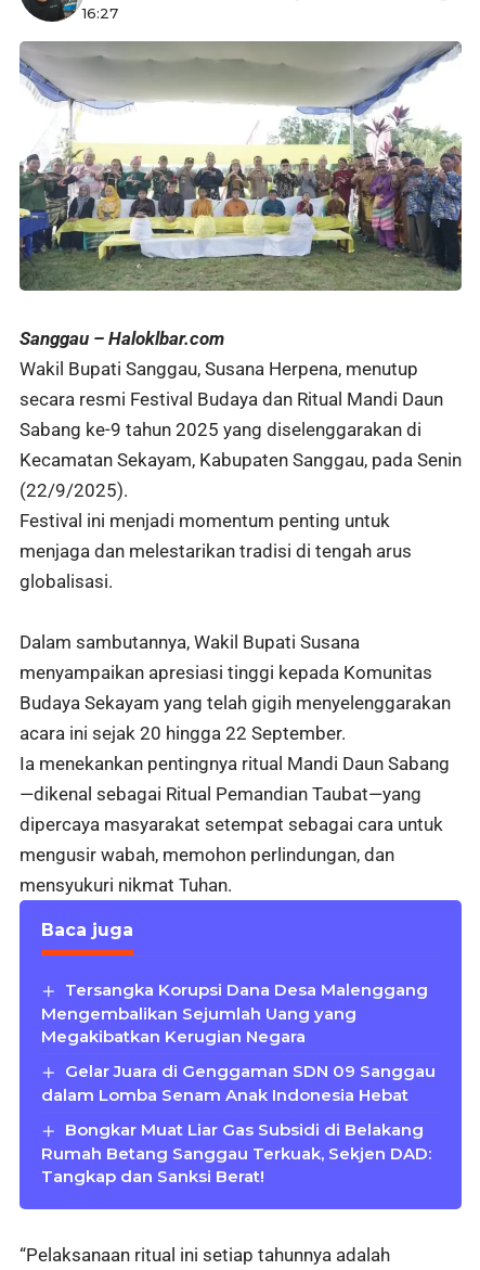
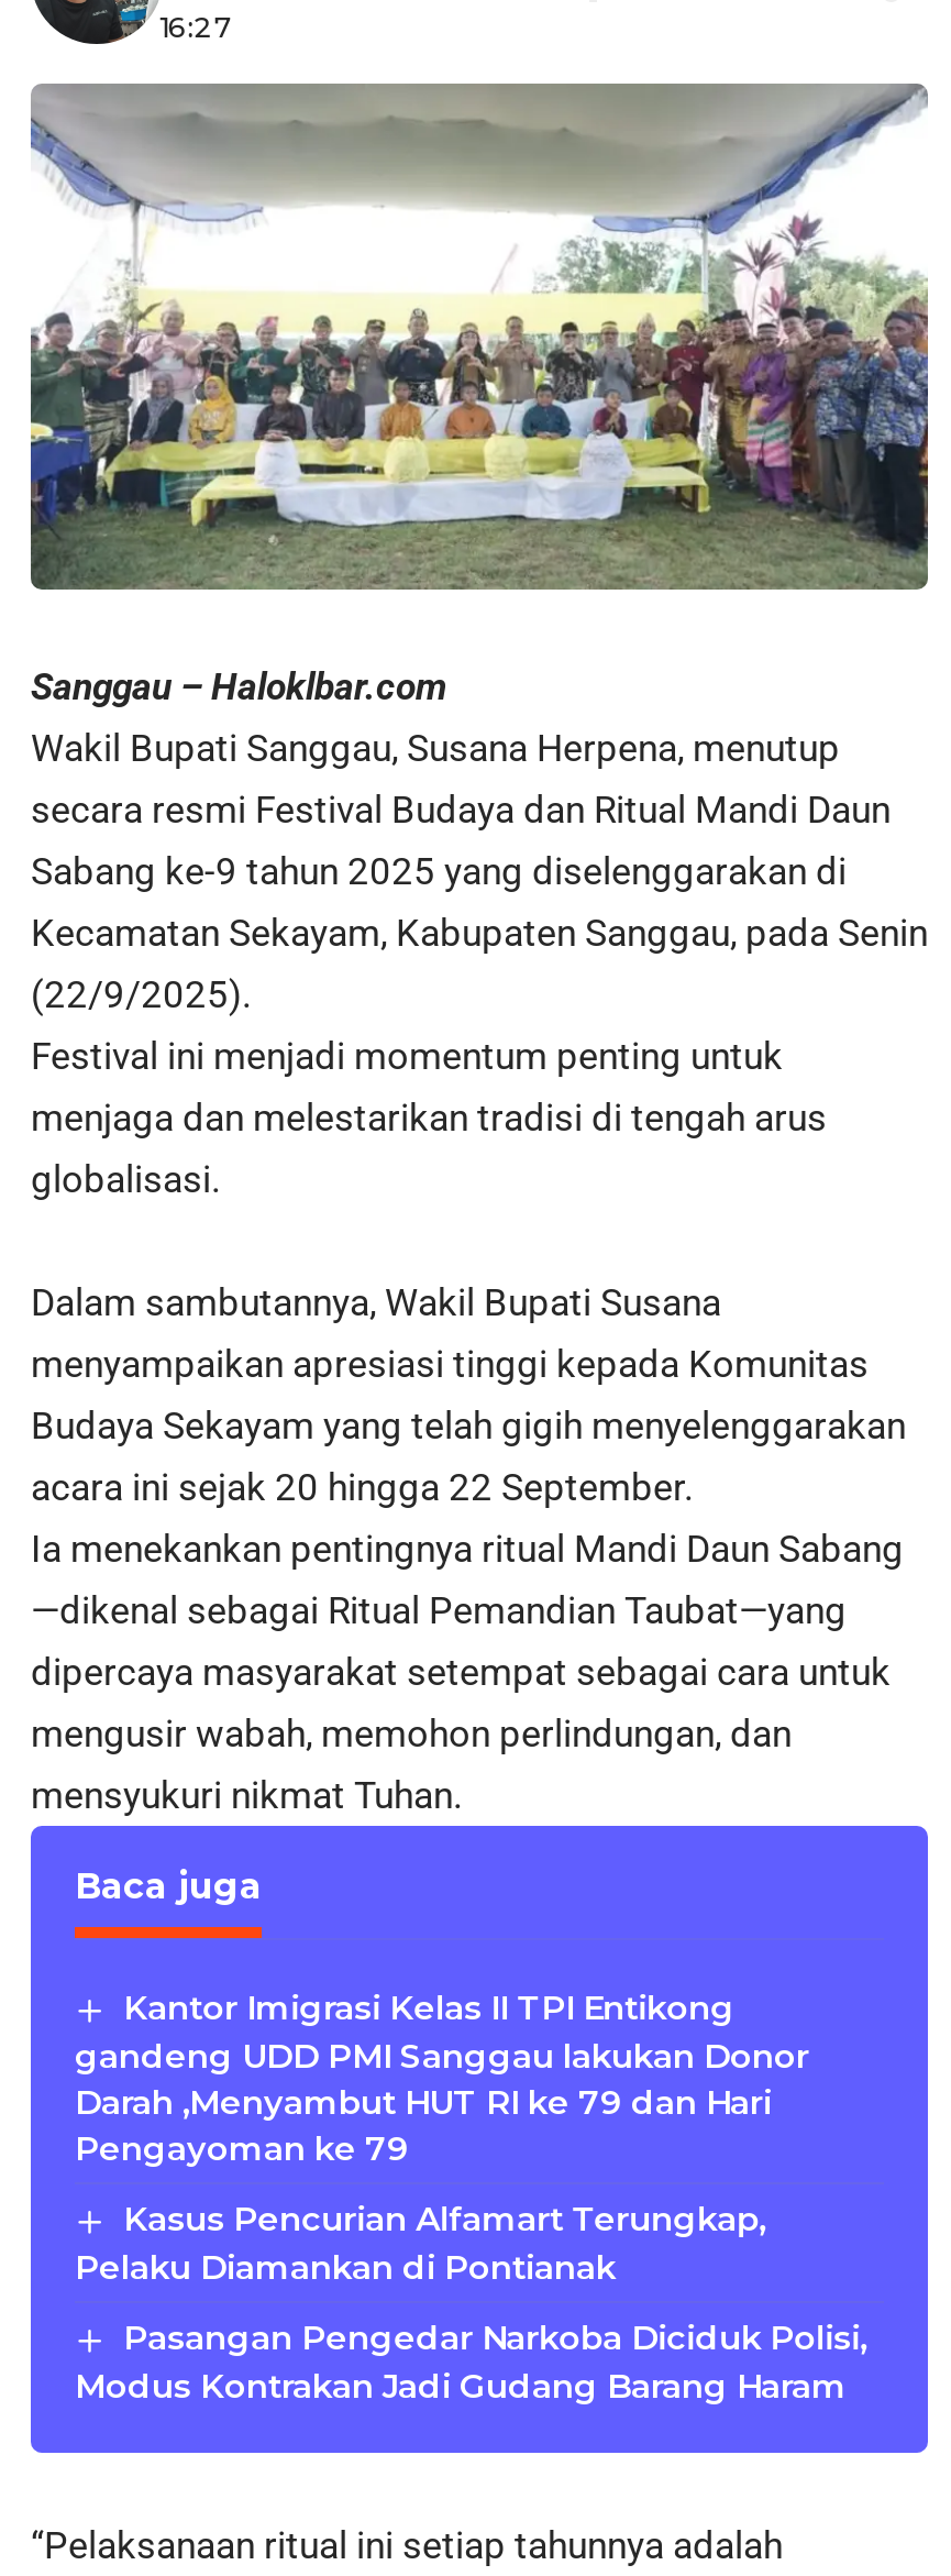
- Tersangka Korupsi Dana Desa Malenggang
- Mengembalikan Sejumlah Uang yang
- Megakibatkan Kerugian Negara
+ Kantor Imigrasi Kelas II TPI Entikong
+ gandeng UDD PMI Sanggau lakukan Donor
+ Darah ,Menyambut HUT RI ke 79 dan Hari
+ Pengayoman ke 79

- Gelar Juara di Genggaman SDN 09 Sanggau
- dalam Lomba Senam Anak Indonesia Hebat
+ Kasus Pencurian Alfamart Terungkap,
+ Pelaku Diamankan di Pontianak

- Bongkar Muat Liar Gas Subsidi di Belakang
- Rumah Betang Sanggau Terkuak, Sekjen DAD:
- Tangkap dan Sanksi Berat!
+ Pasangan Pengedar Narkoba Diciduk Polisi,
+ Modus Kontrakan Jadi Gudang Barang Haram
